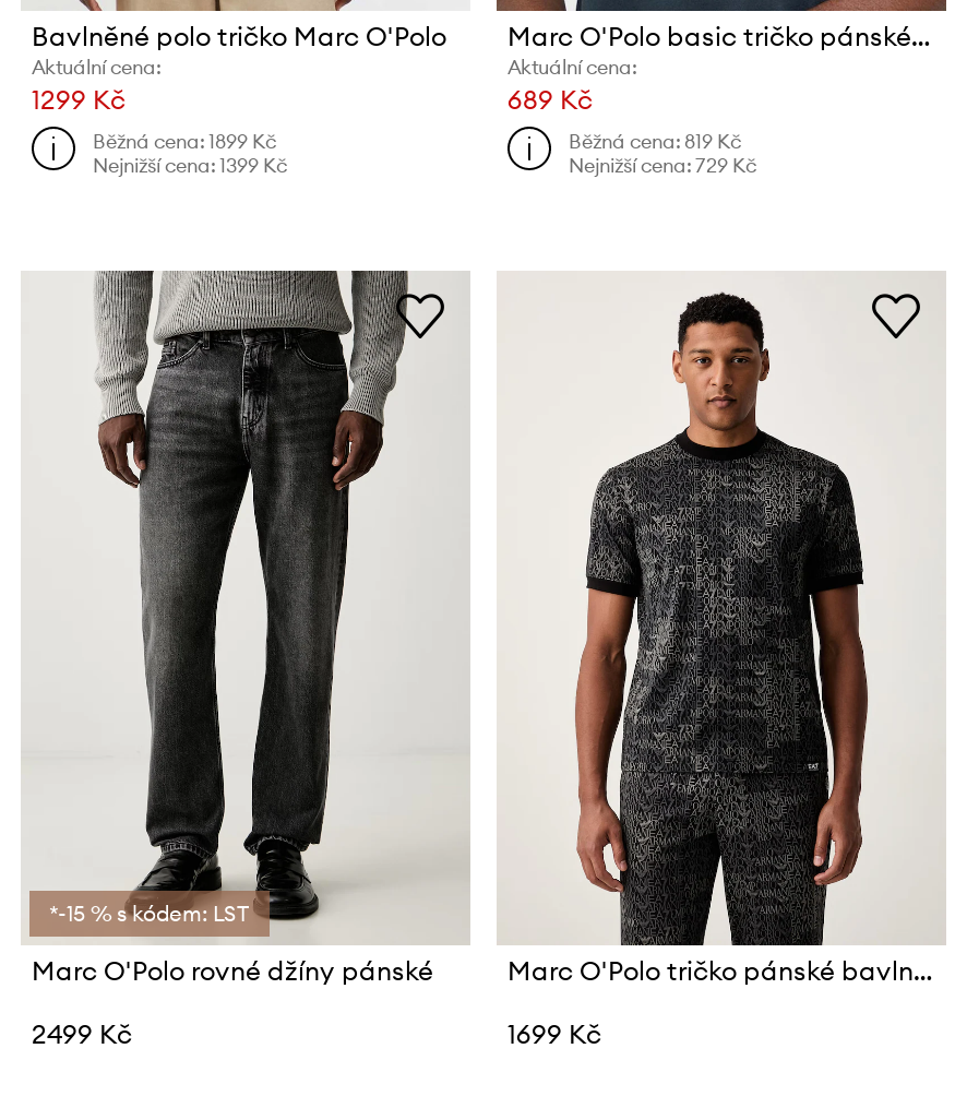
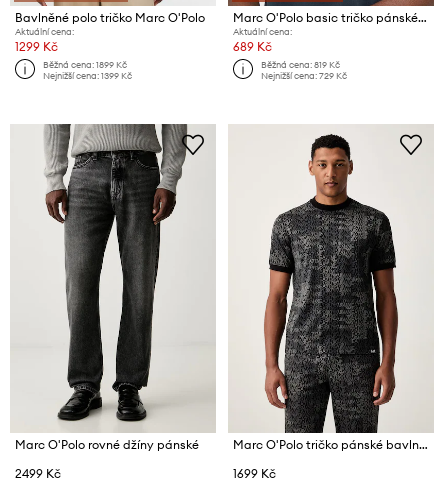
- *-15 % s kódem: LST
